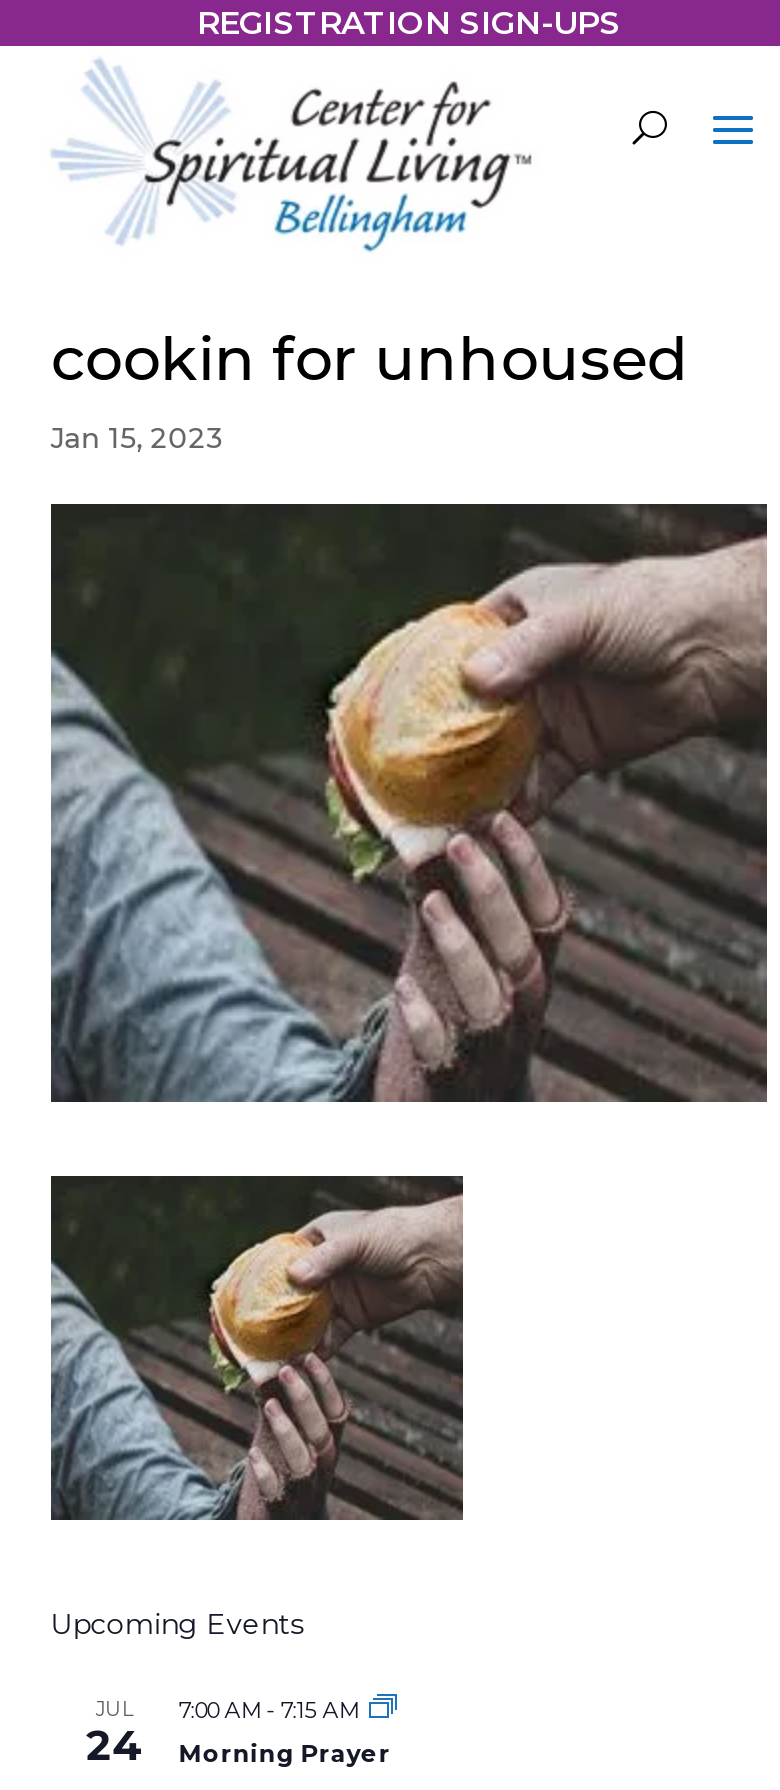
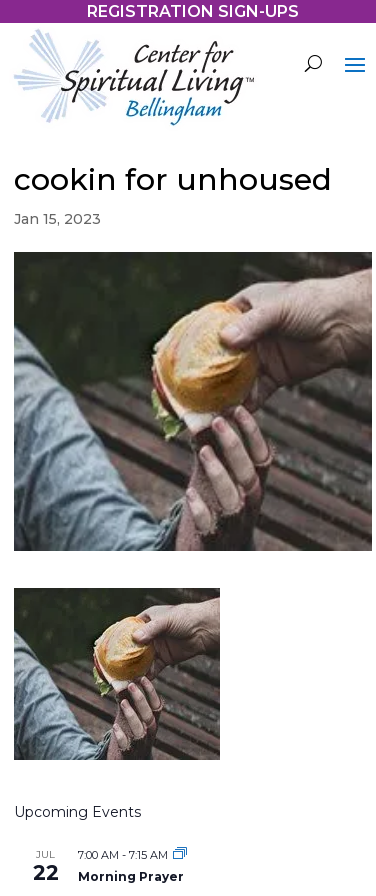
- 24 Morning Prayer
+ 22 Morning Prayer
